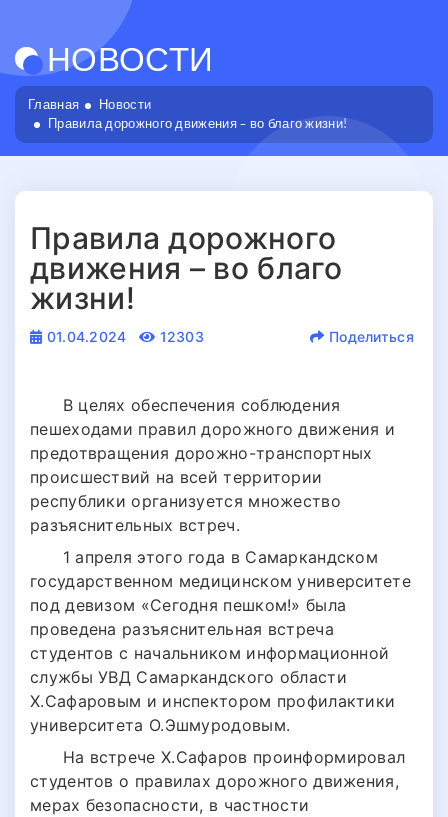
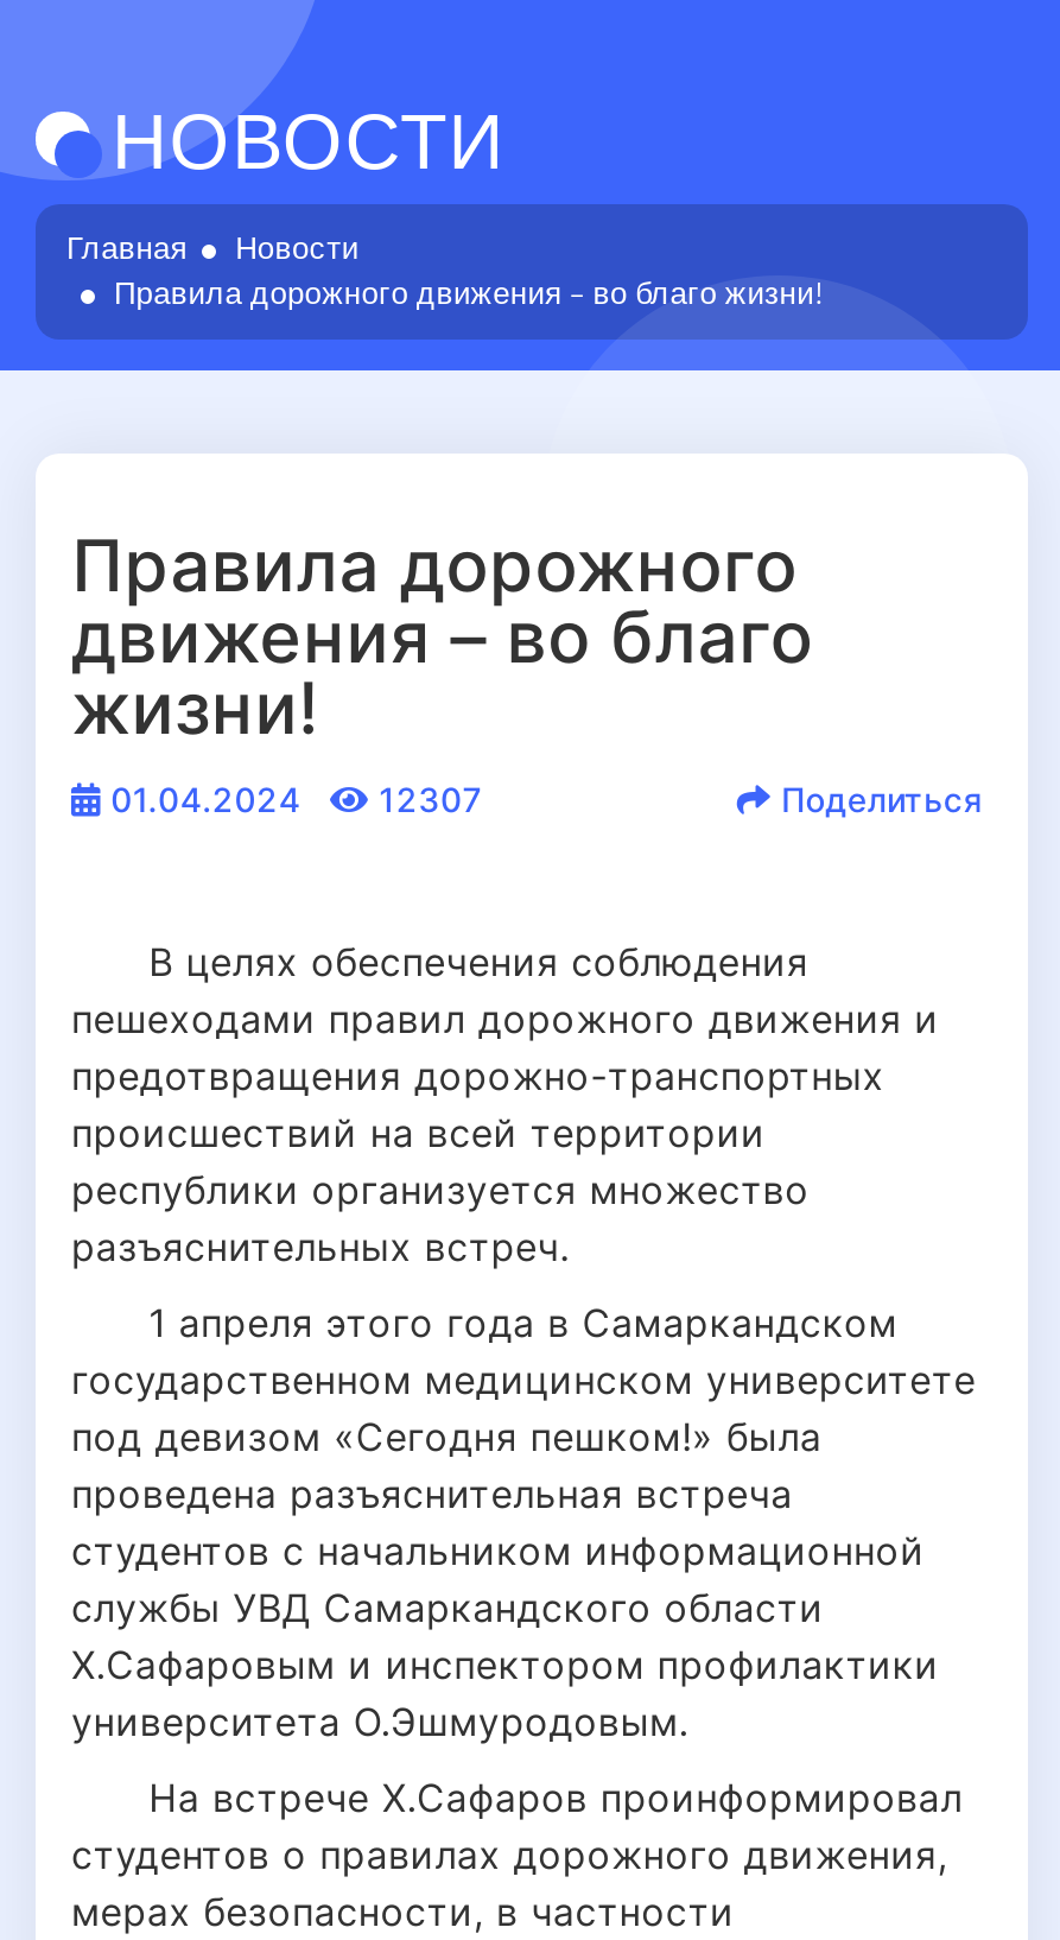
- 01.04.2024 12303
+ 01.04.2024 12307
